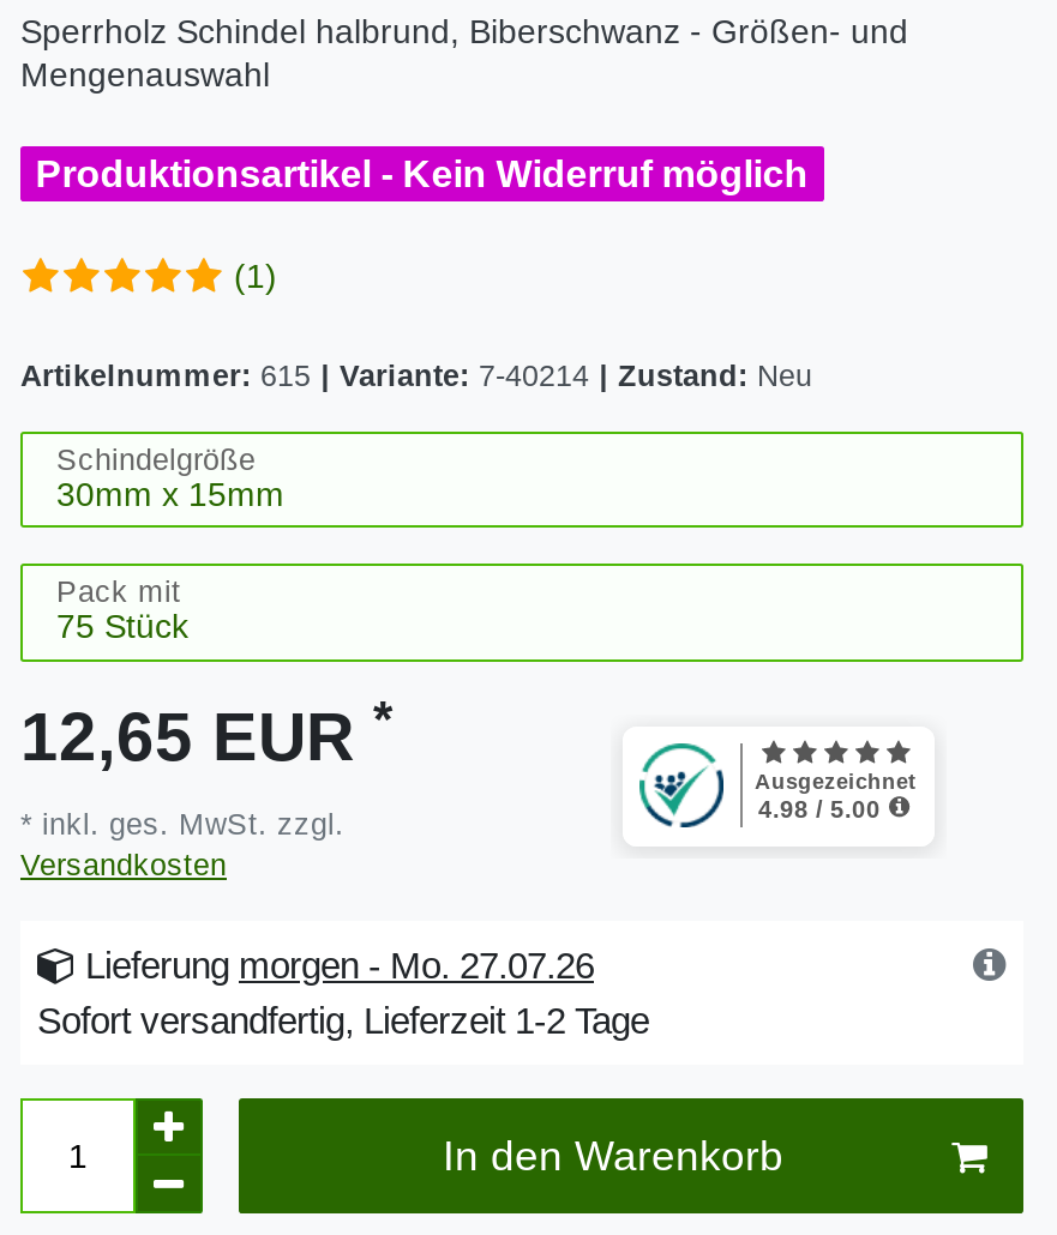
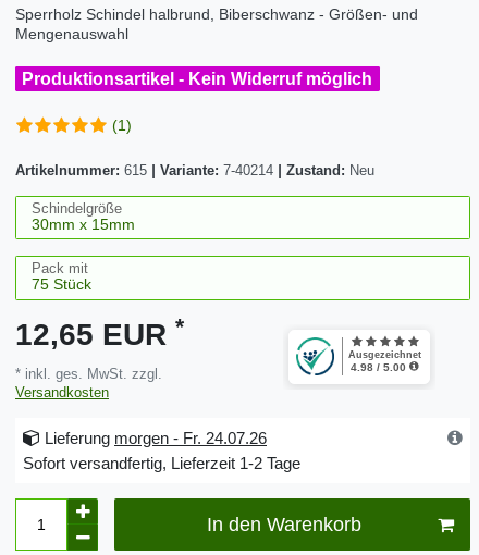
- Lieferung morgen - Mo. 27.07.26
+ Lieferung morgen - Fr. 24.07.26
